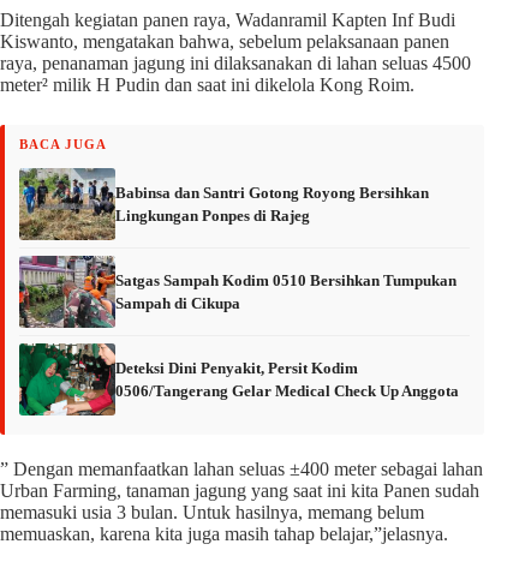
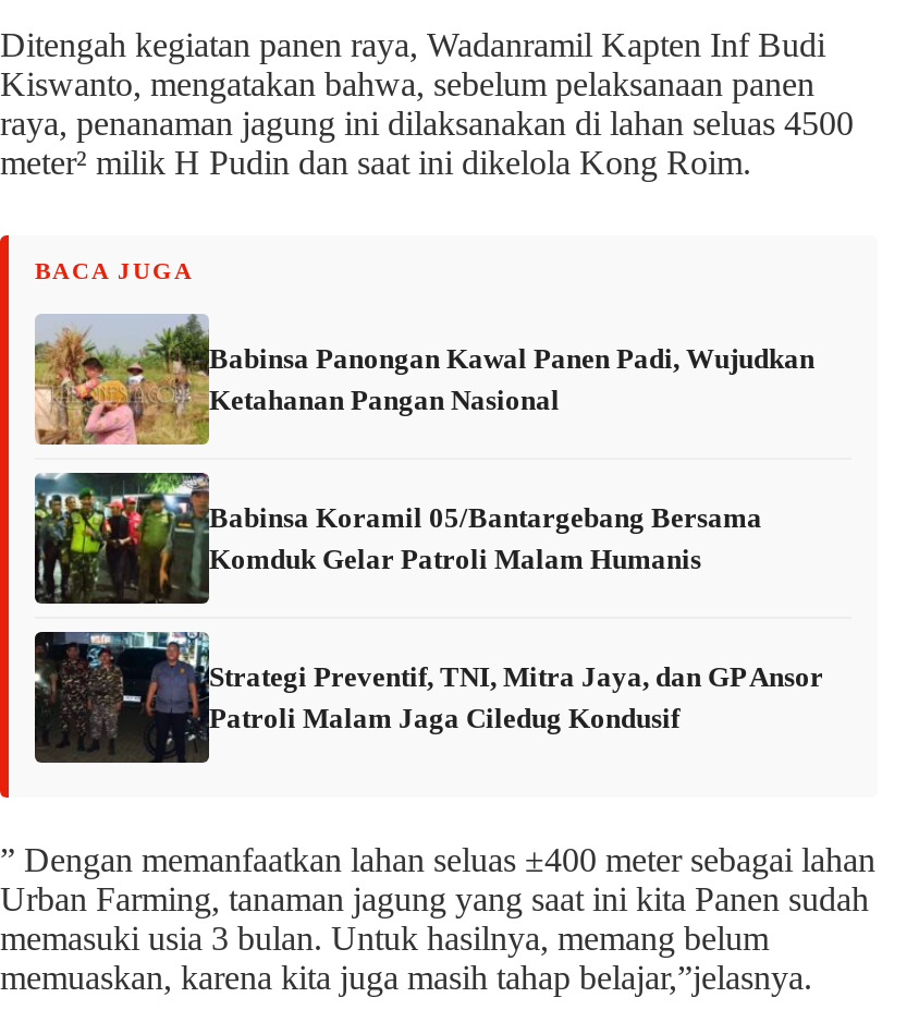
- [image]
- Babinsa dan Santri Gotong Royong Bersihkan
- Lingkungan Ponpes di Rajeg
+ [image]
+ Babinsa Panongan Kawal Panen Padi, Wujudkan
+ Ketahanan Pangan Nasional

- [image]
- Satgas Sampah Kodim 0510 Bersihkan Tumpukan
- Sampah di Cikupa
+ [image]
+ Babinsa Koramil 05/Bantargebang Bersama
+ Komduk Gelar Patroli Malam Humanis

- [image]
- Deteksi Dini Penyakit, Persit Kodim
- 0506/Tangerang Gelar Medical Check Up Anggota
+ [image]
+ Strategi Preventif, TNI, Mitra Jaya, dan GP Ansor
+ Patroli Malam Jaga Ciledug Kondusif
